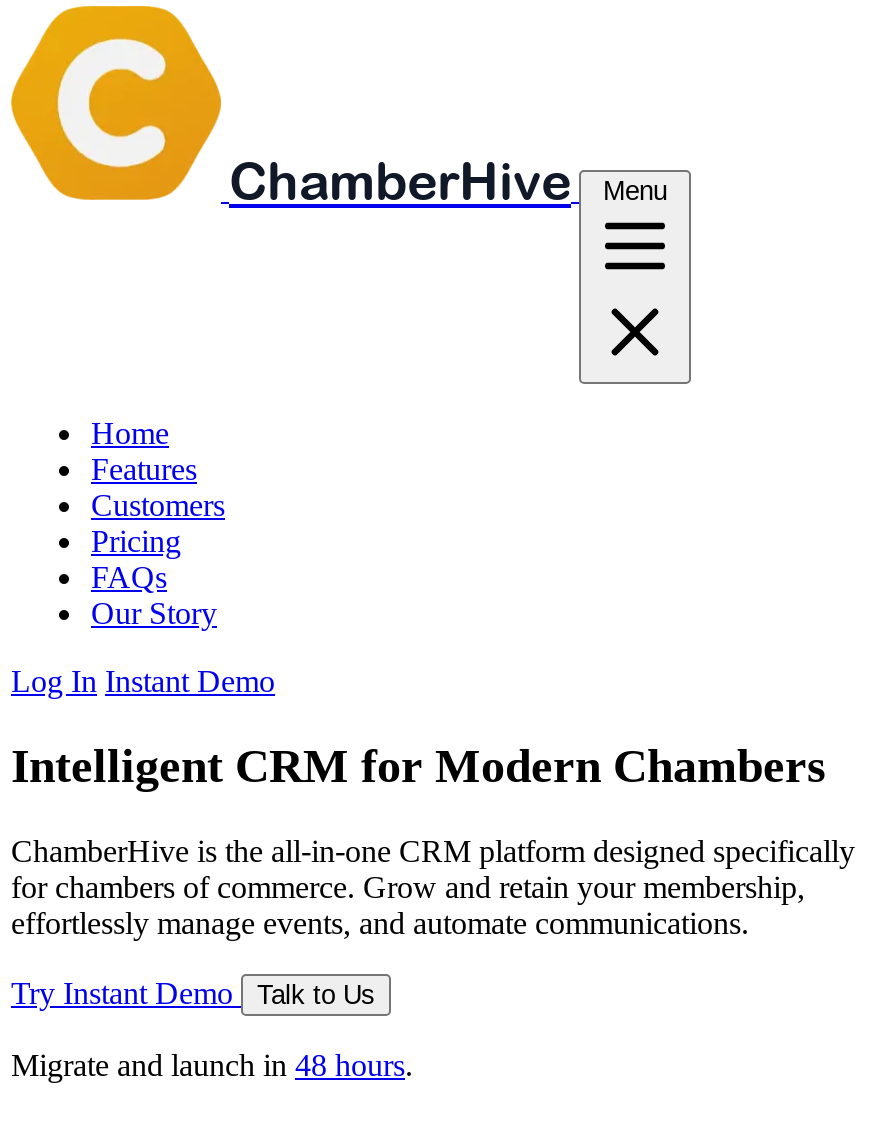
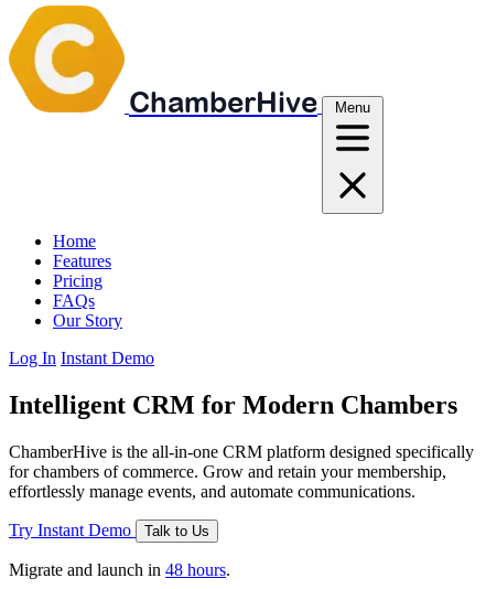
- Customers
